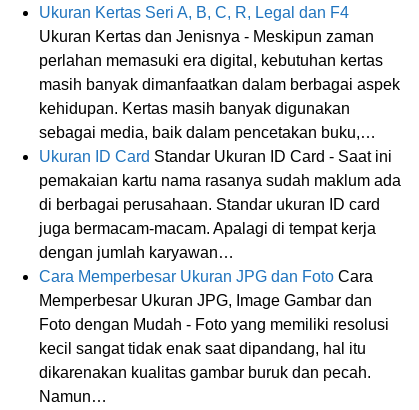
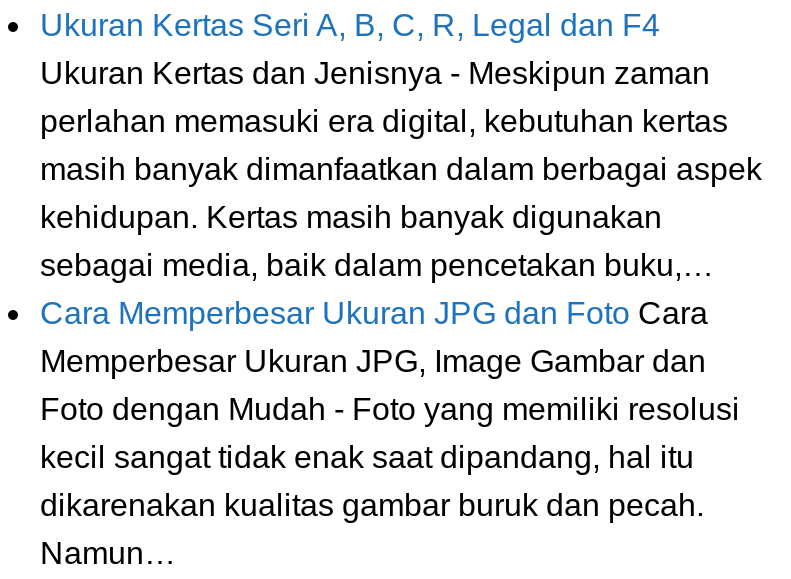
- Ukuran ID Card Standar Ukuran ID Card - Saat ini
- pemakaian kartu nama rasanya sudah maklum ada
- di berbagai perusahaan. Standar ukuran ID card
- juga bermacam-macam. Apalagi di tempat kerja
- dengan jumlah karyawan…
